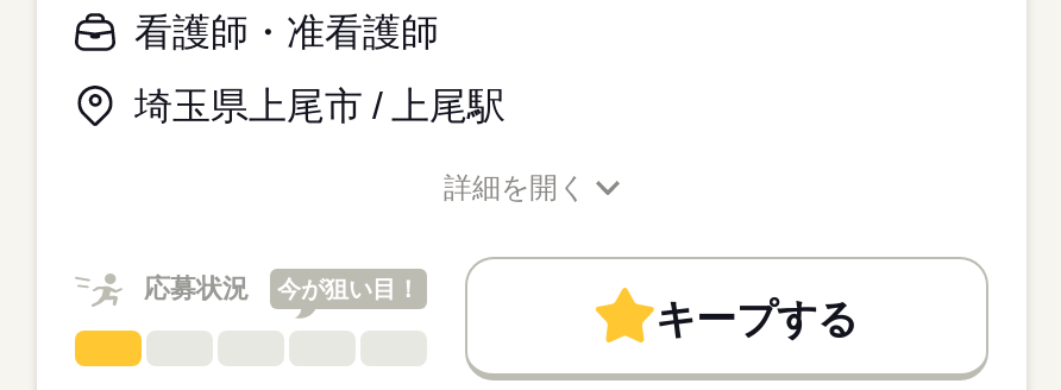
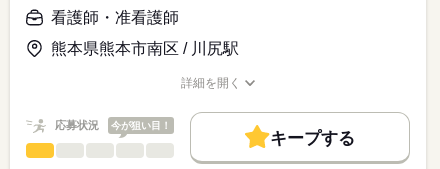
- 埼玉県上尾市 / 上尾駅
+ 熊本県熊本市南区 / 川尻駅
